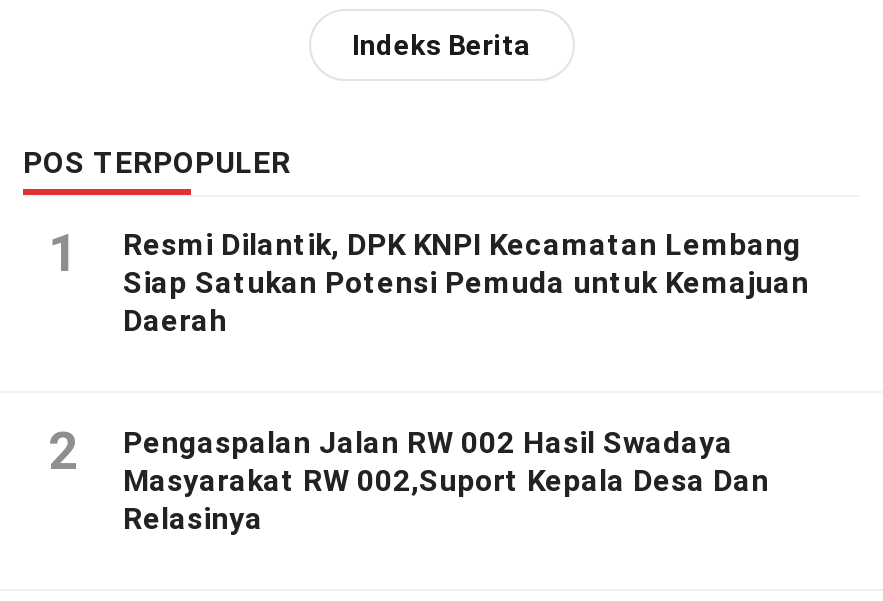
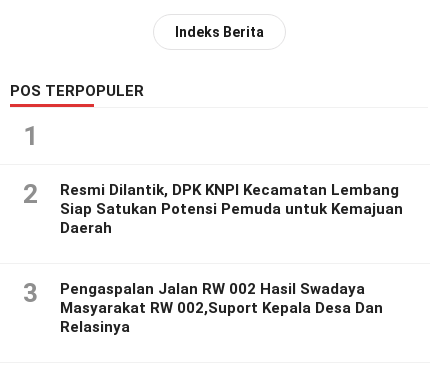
+ 2

- 2 Pengaspalan Jalan RW 002 Hasil Swadaya Masyarakat RW 002,Suport Kepala Desa Dan
+ 3 Pengaspalan Jalan RW 002 Hasil Swadaya Masyarakat RW 002,Suport Kepala Desa Dan
